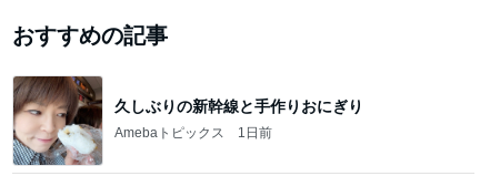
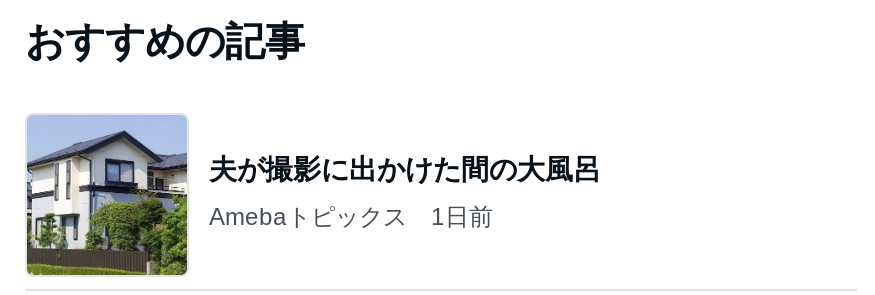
- [image]
- 久しぶりの新幹線と手作りおにぎり
+ [image]
+ 夫が撮影に出かけた間の大風呂
